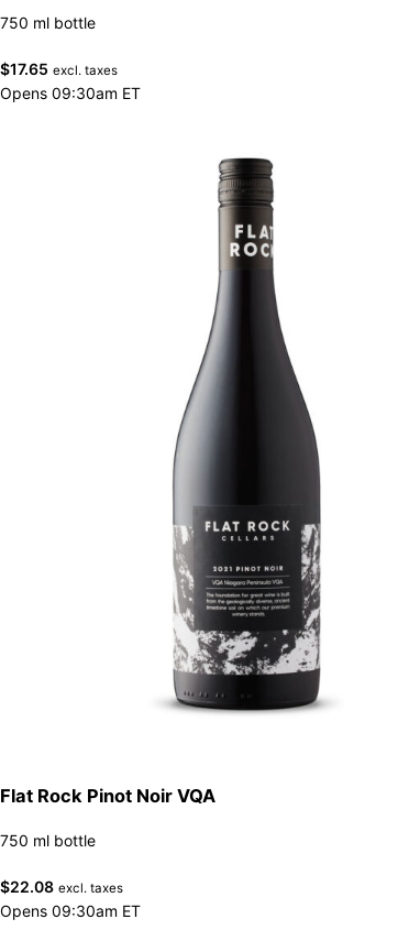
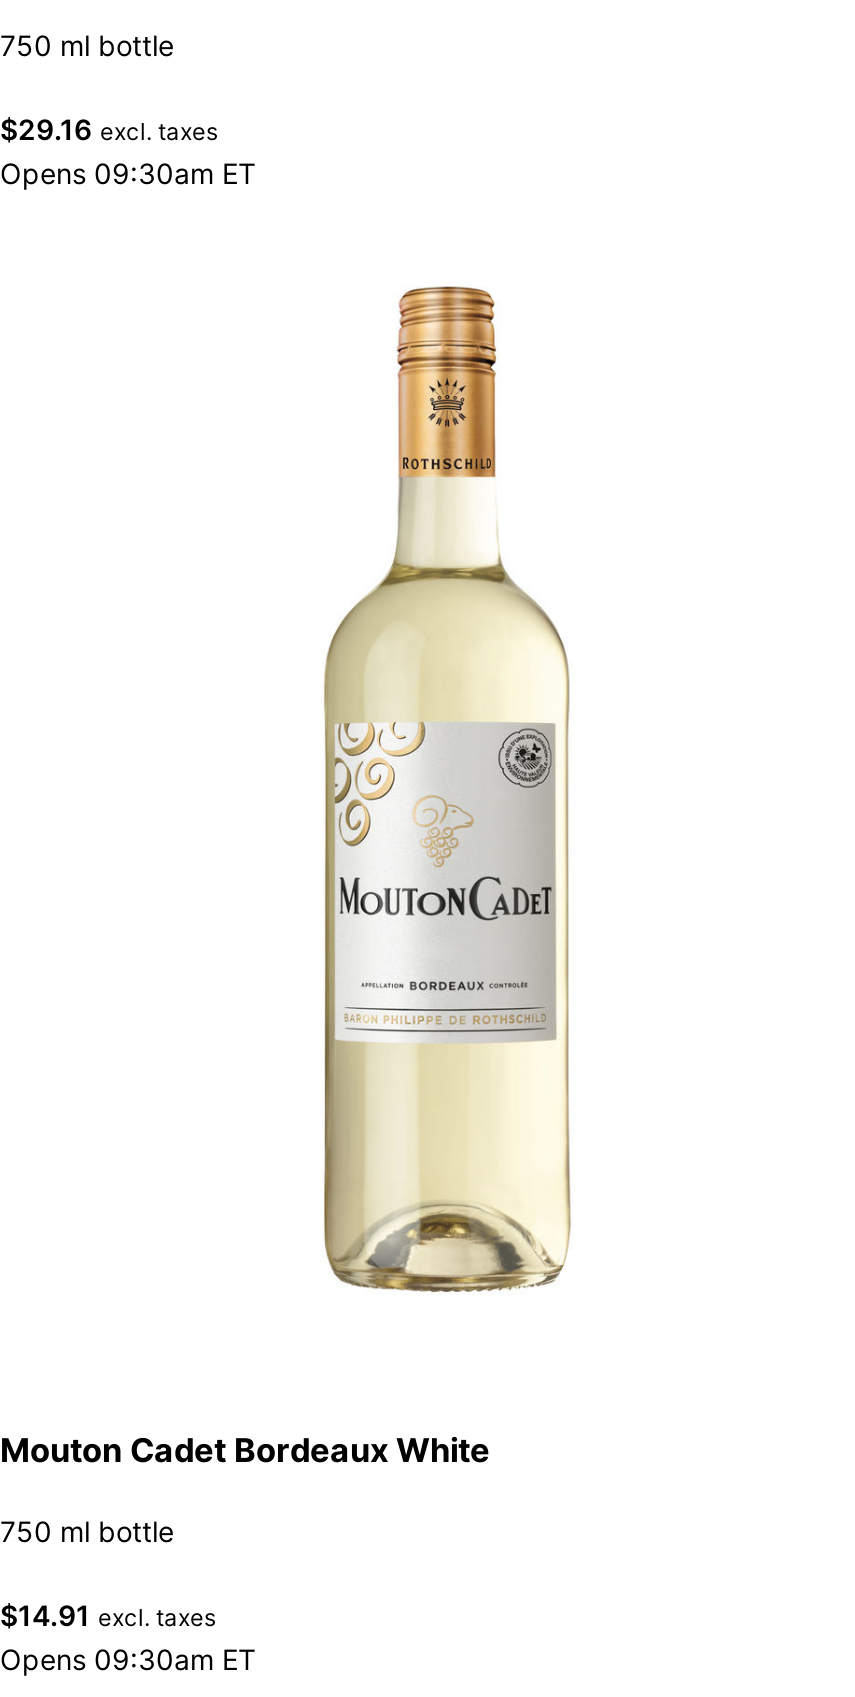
- $17.65 excl. taxes
+ $29.16 excl. taxes

- [image]
+ [image]

- Flat Rock Pinot Noir VQA
+ Mouton Cadet Bordeaux White

- $22.08 excl. taxes
+ $14.91 excl. taxes
